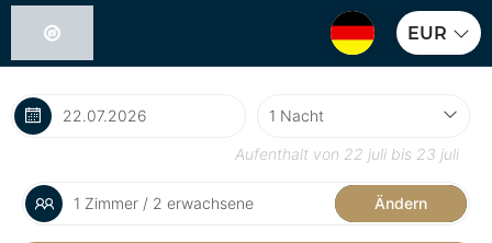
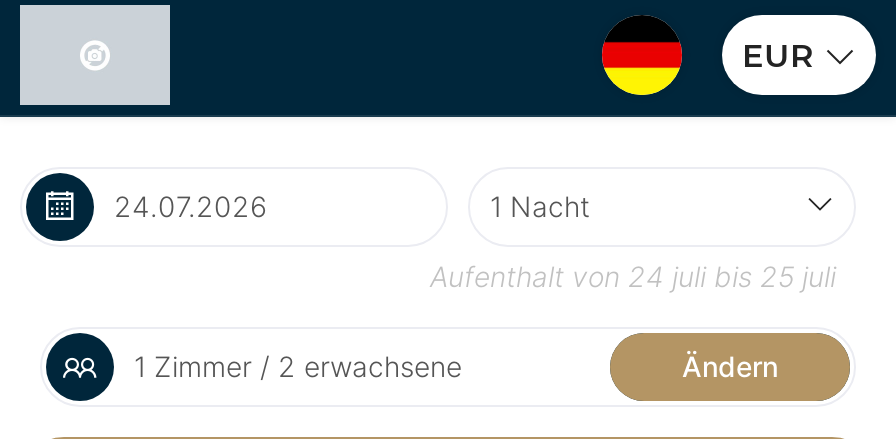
- Aufenthalt von 22 juli bis 23 juli
+ Aufenthalt von 24 juli bis 25 juli
